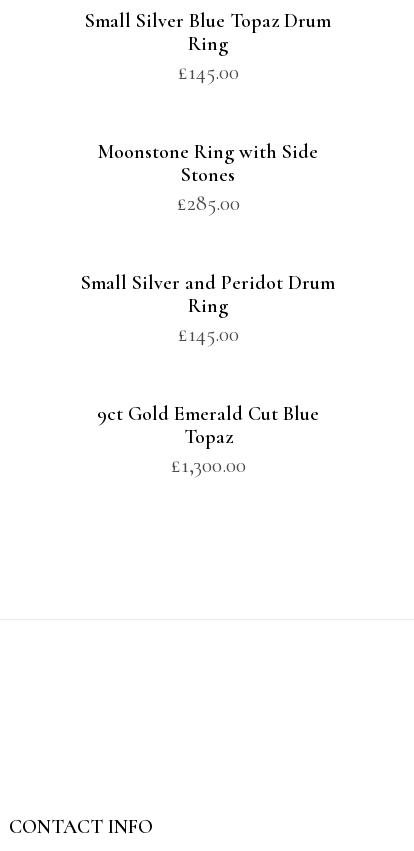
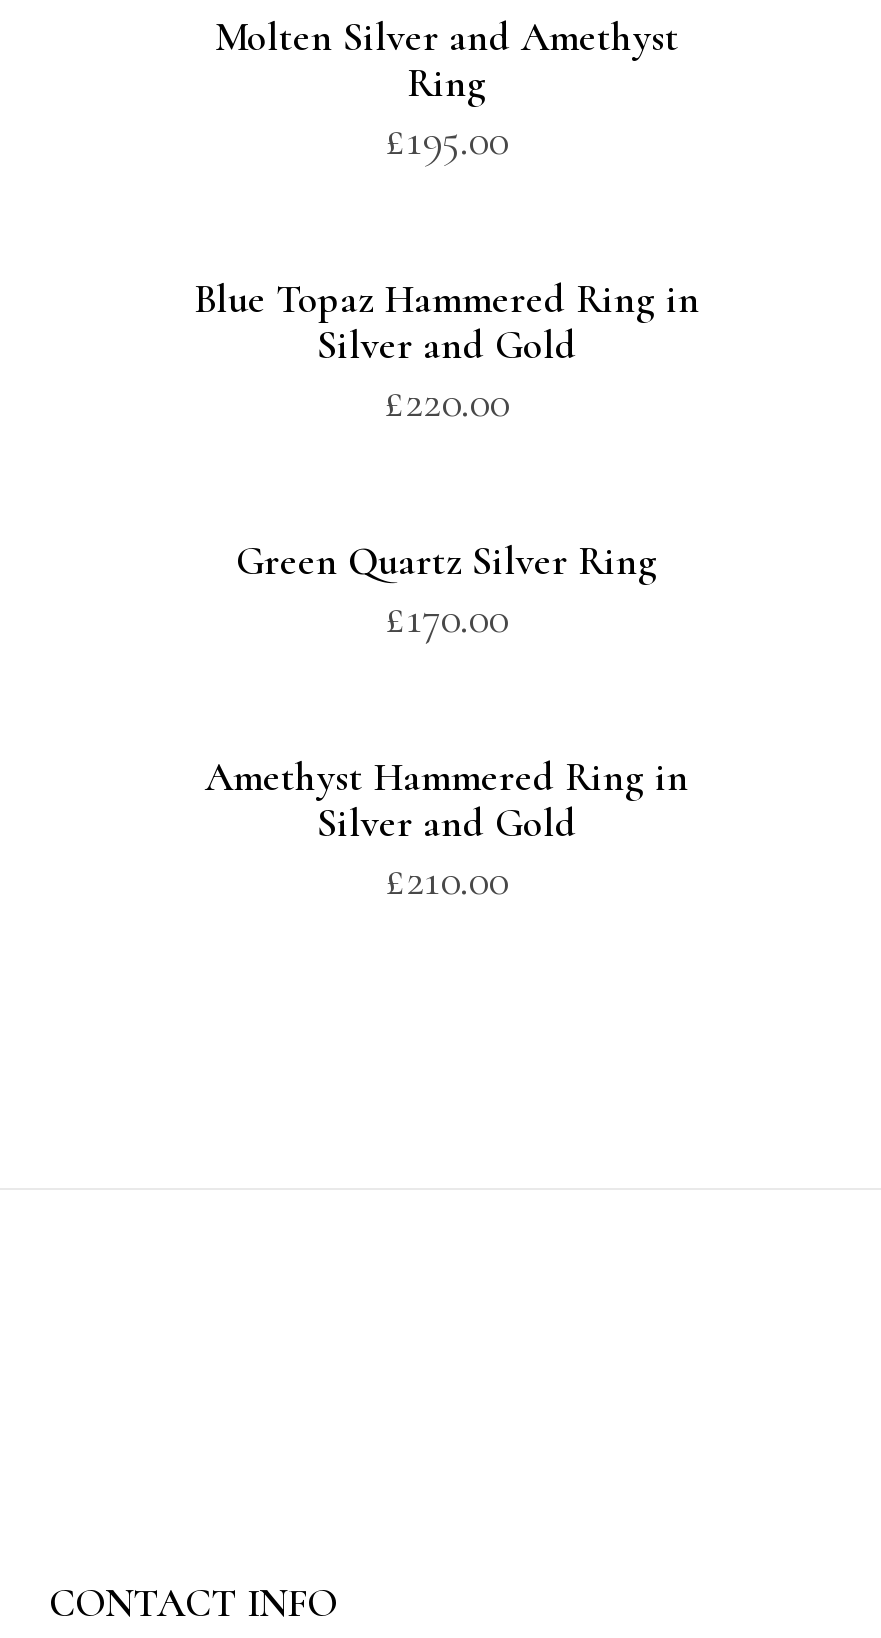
- Small Silver Blue Topaz Drum
+ Molten Silver and Amethyst

- £145.00
+ £195.00

- Moonstone Ring with Side
- Stones
- £285.00
+ Blue Topaz Hammered Ring in
+ Silver and Gold
+ £220.00

- Small Silver and Peridot Drum
- Ring
- £145.00
+ Green Quartz Silver Ring
+ £170.00

- 9ct Gold Emerald Cut Blue
- Topaz
- £1,300.00
+ Amethyst Hammered Ring in
+ Silver and Gold
+ £210.00
